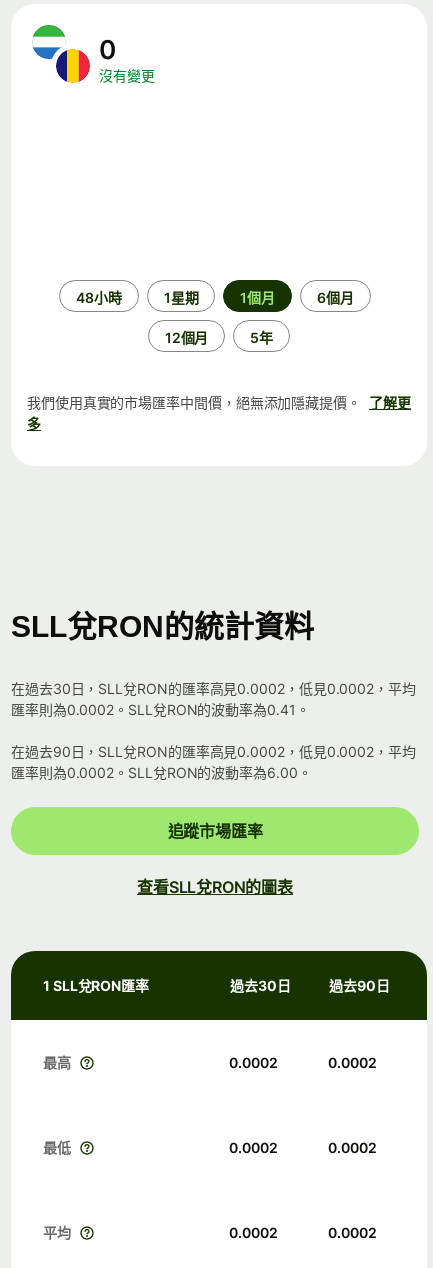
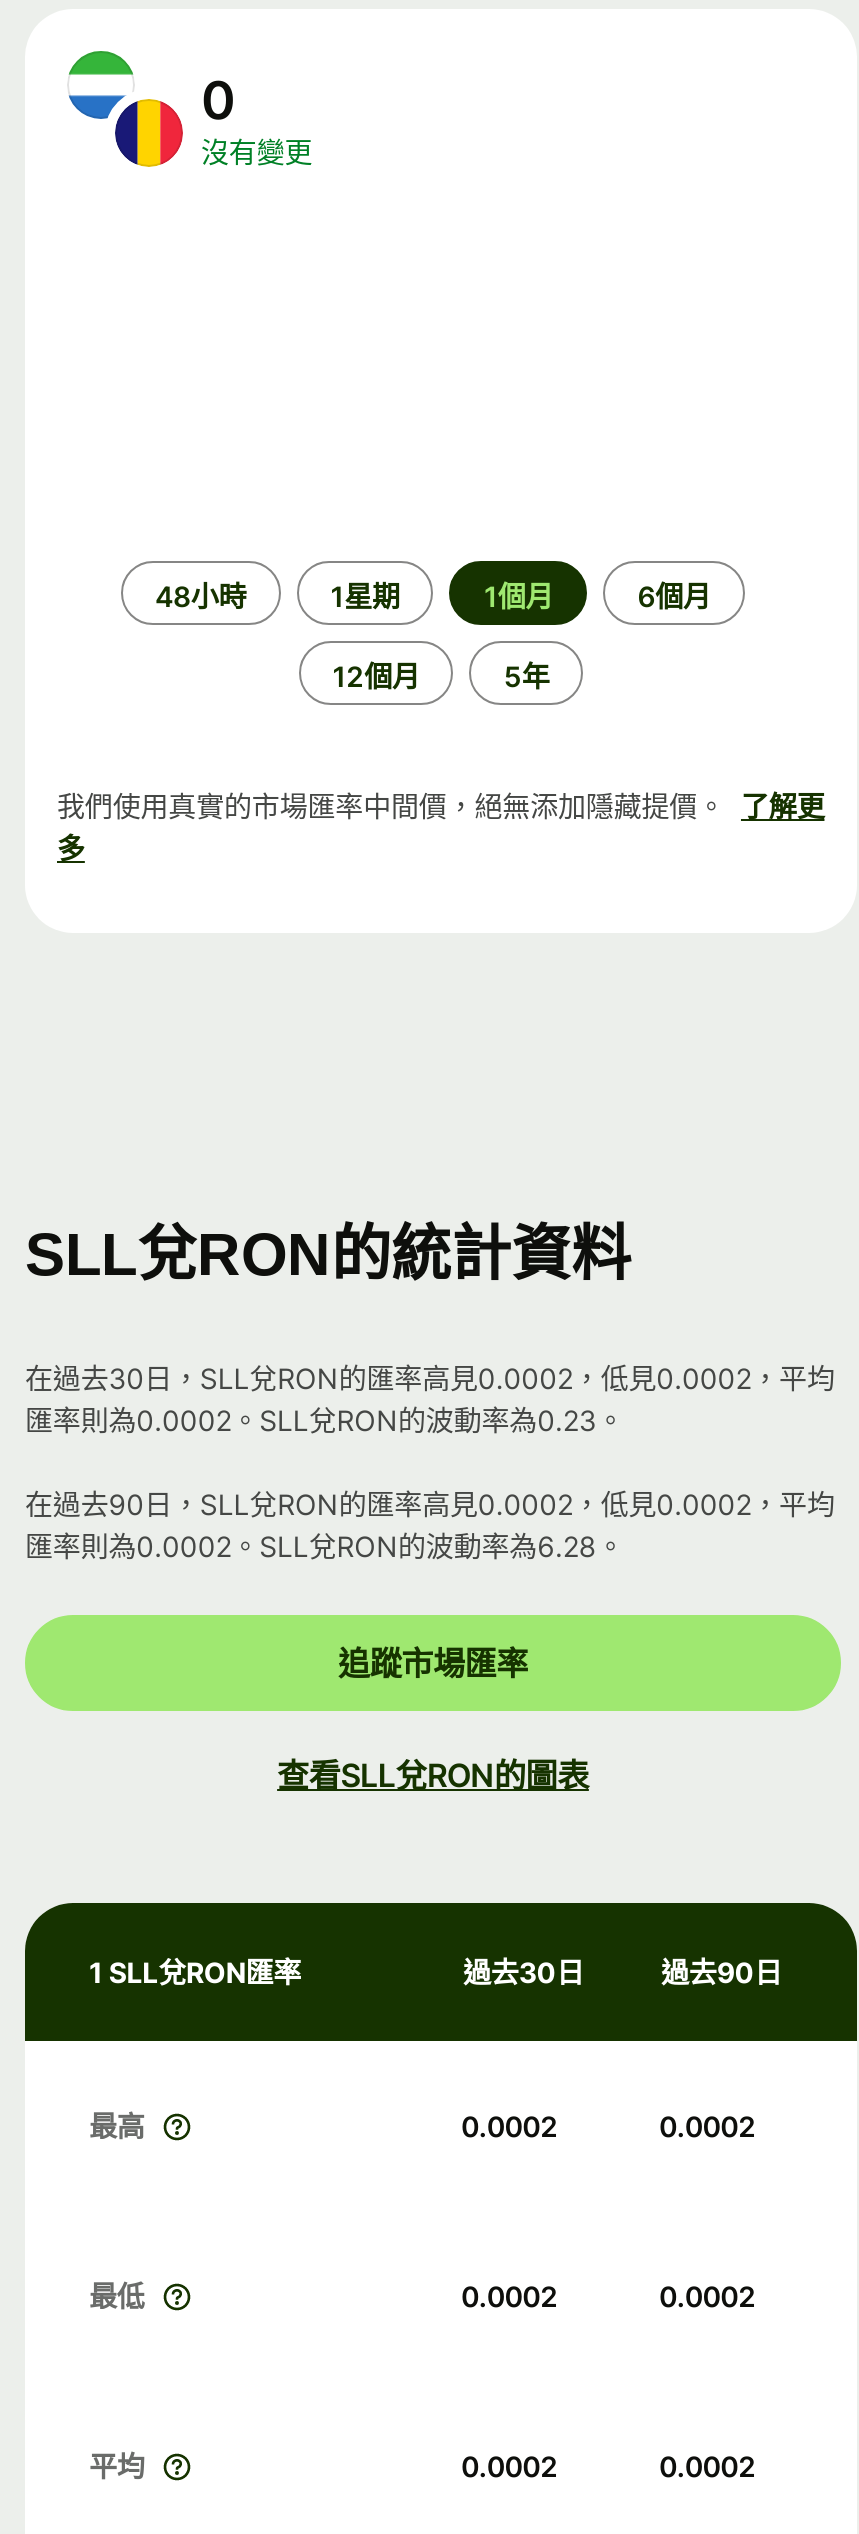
- 匯率則為0.0002。SLL兌RON的波動率為0.41。
+ 匯率則為0.0002。SLL兌RON的波動率為0.23。

- 匯率則為0.0002。SLL兌RON的波動率為6.00。
+ 匯率則為0.0002。SLL兌RON的波動率為6.28。
